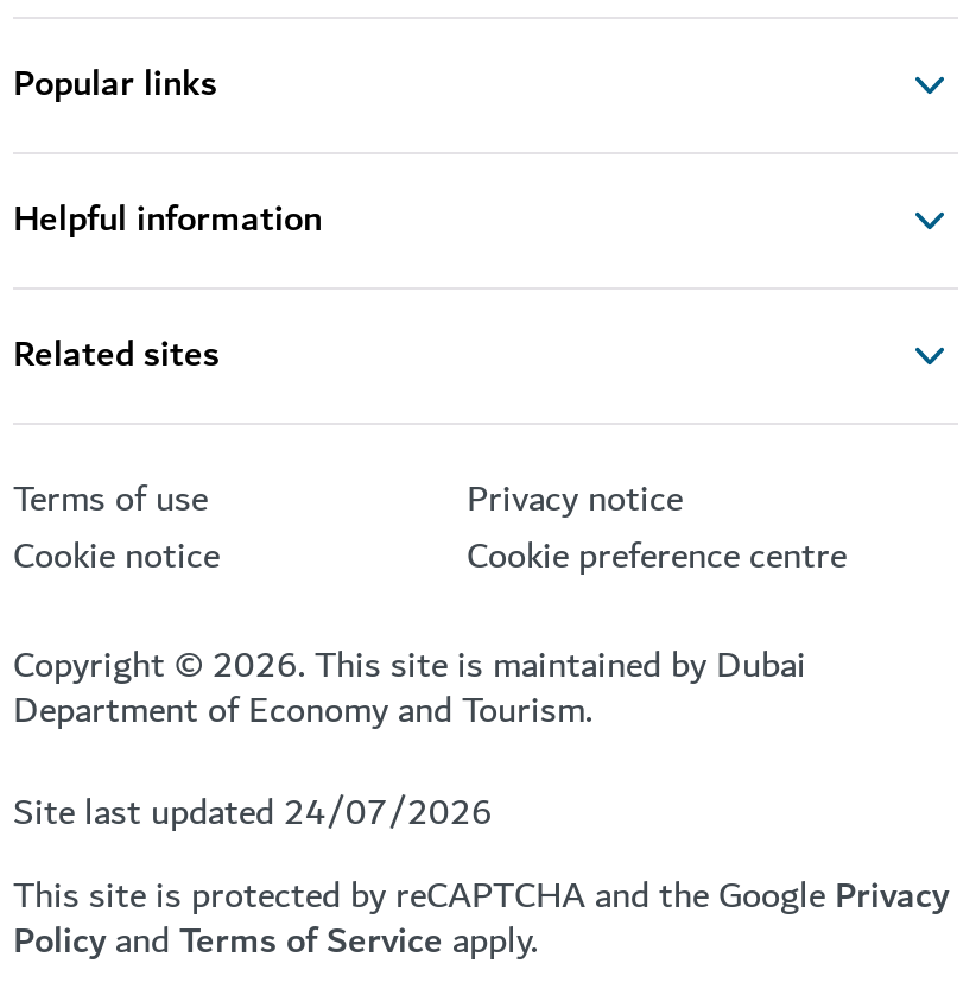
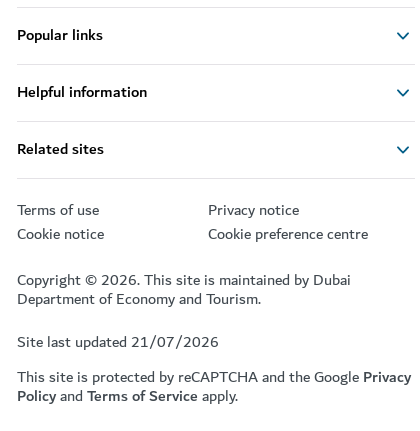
- Site last updated 24/07/2026
+ Site last updated 21/07/2026
